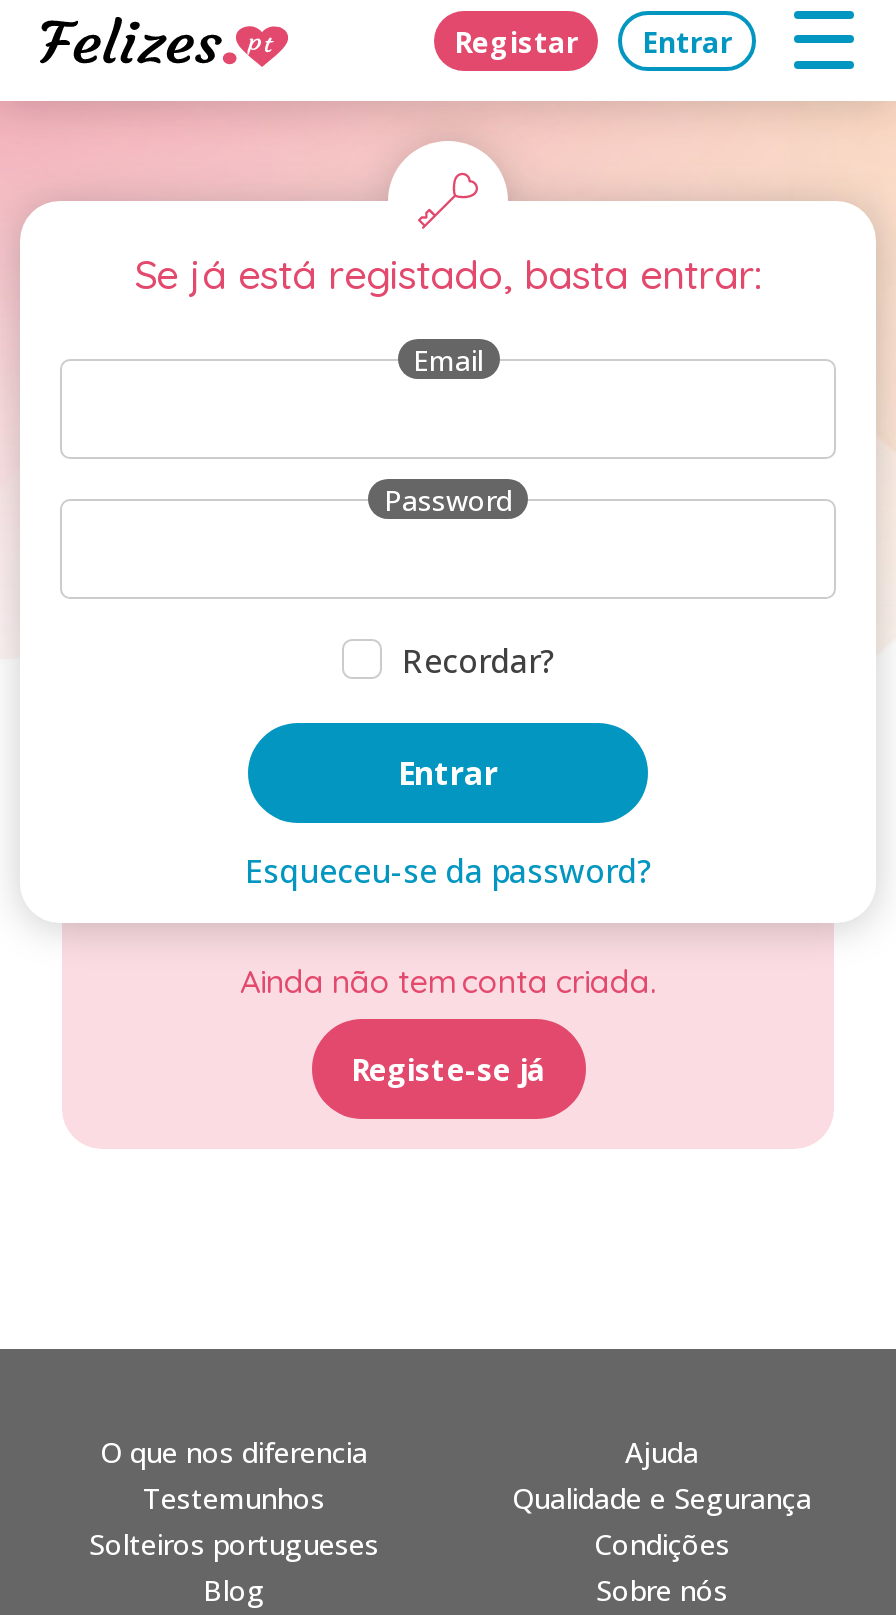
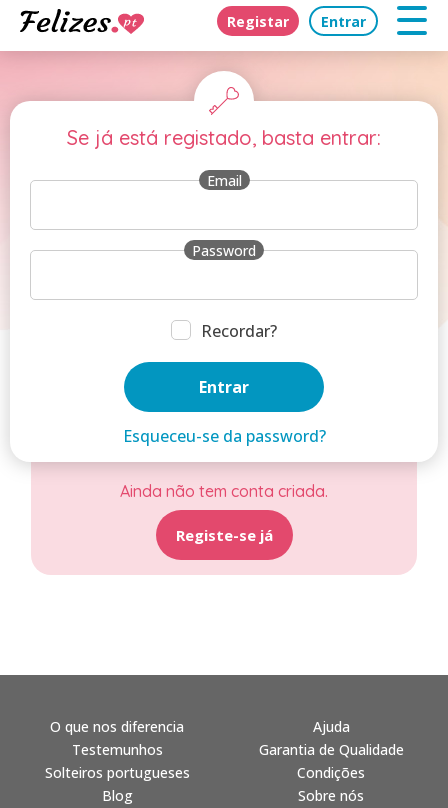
- Qualidade e Segurança
+ Garantia de Qualidade
